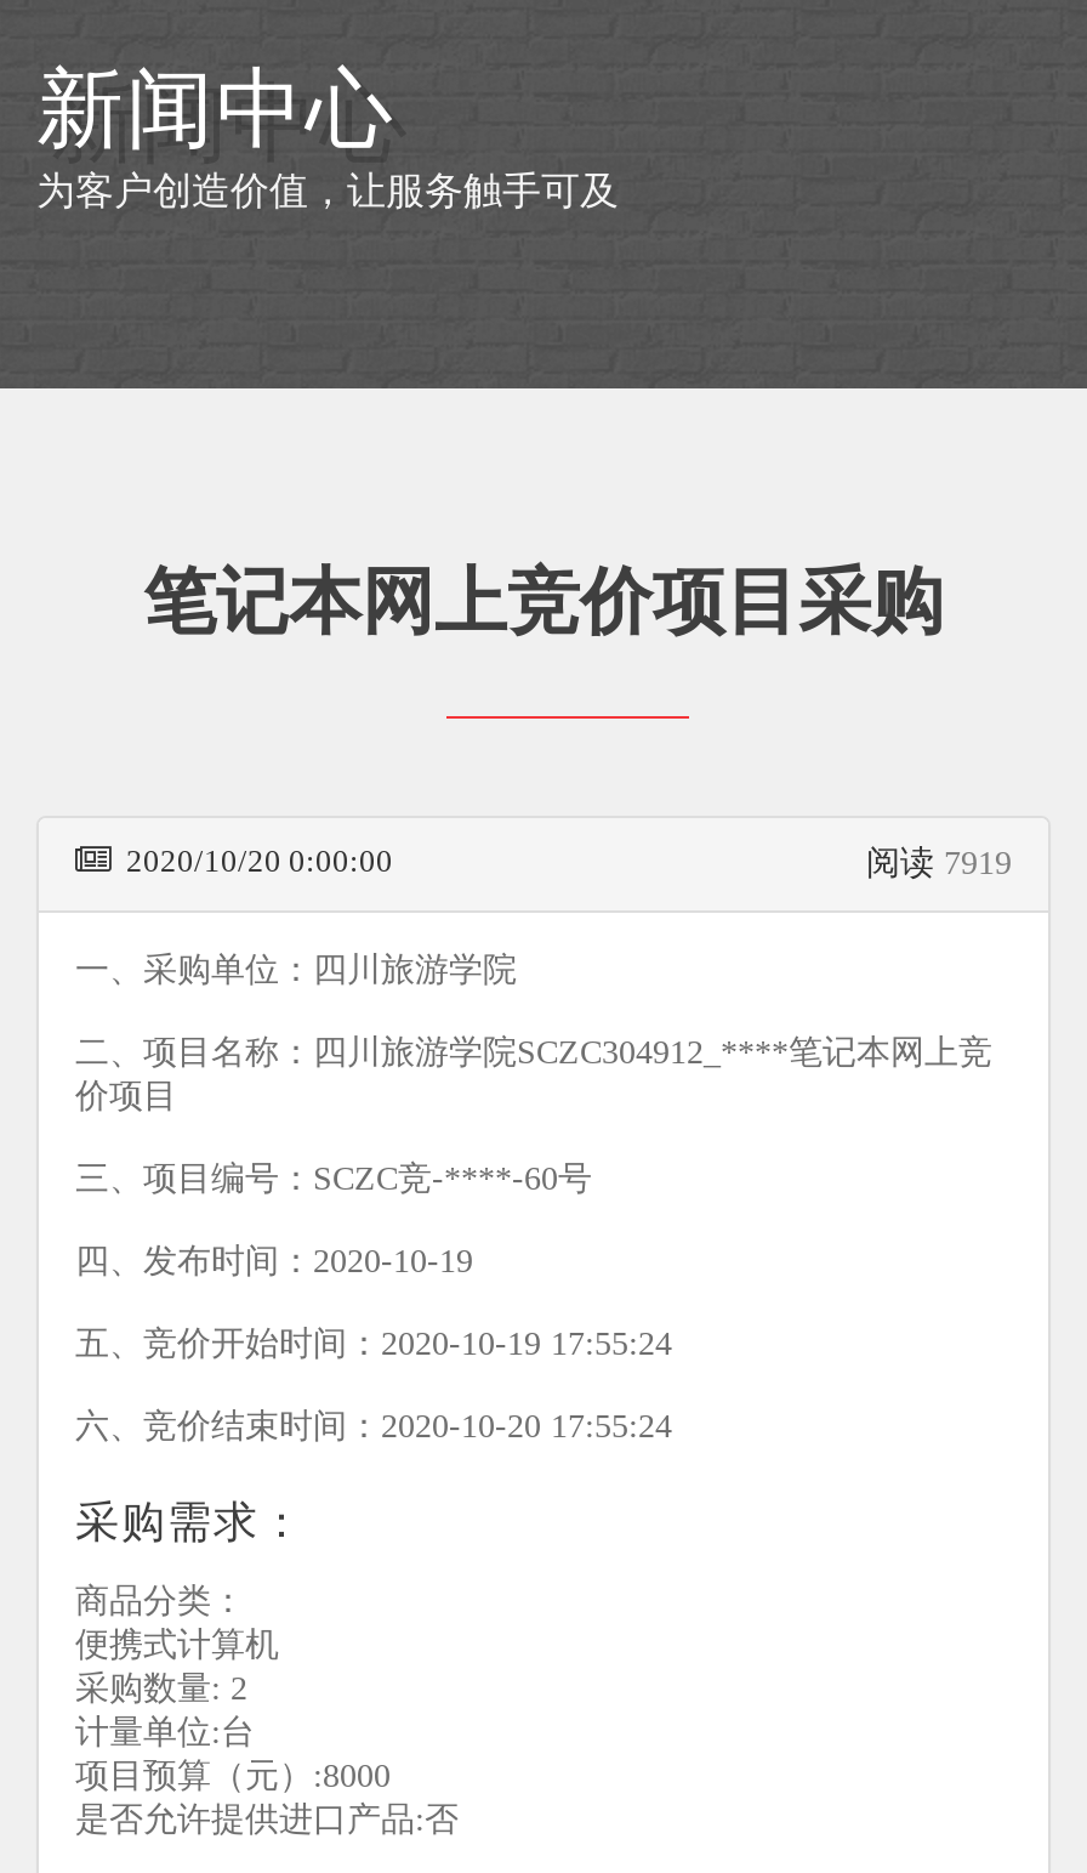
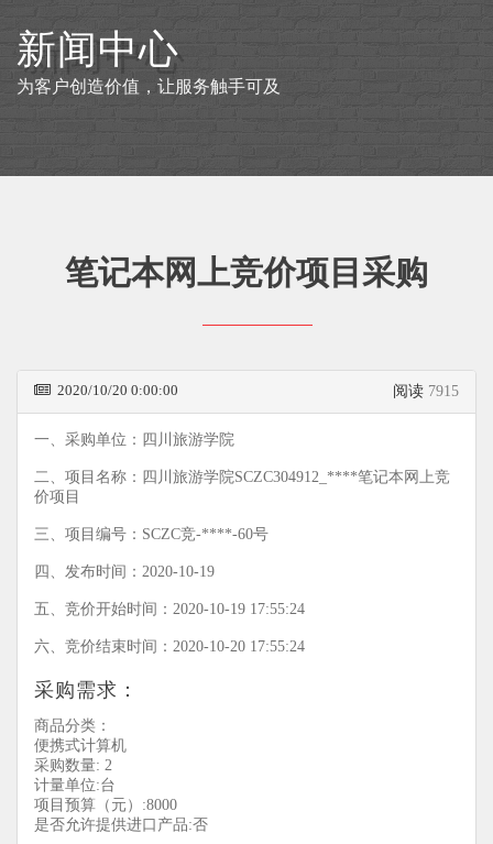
- 阅读7919
+ 阅读7915
